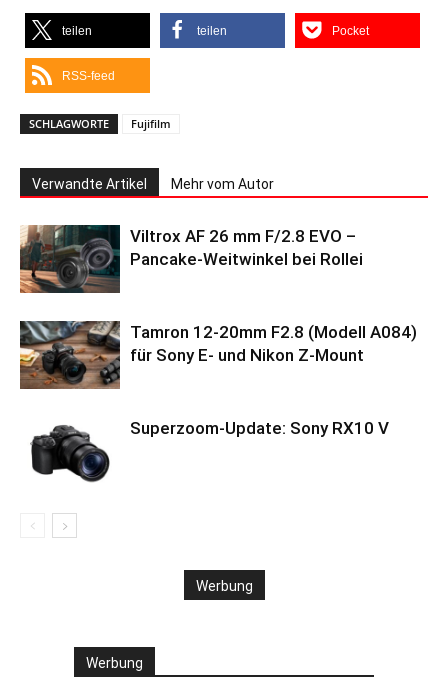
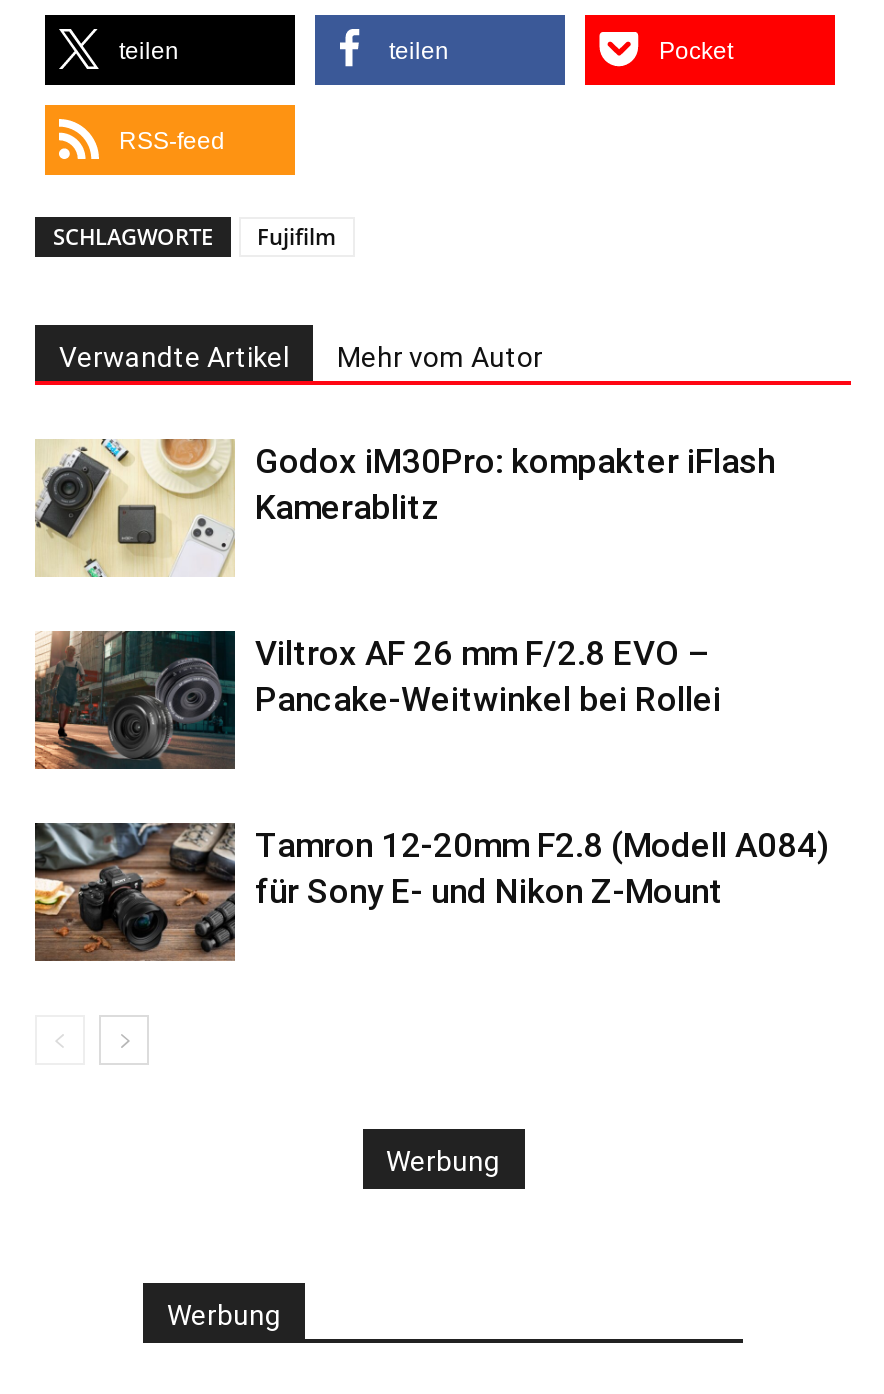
+ [image]
+ Godox iM30Pro: kompakter iFlash
+ Kamerablitz

moved down: [image] | Viltrox AF 26 mm F/2.8 EVO – | Pancake-Weitwinkel bei Rollei | Tamron 12-20mm F2.8 (Modell A084) | für Sony E- und Nikon Z-Mount

- [image]
- Superzoom-Update: Sony RX10 V
